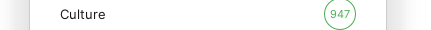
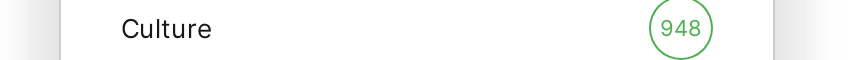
- 947
+ 948
